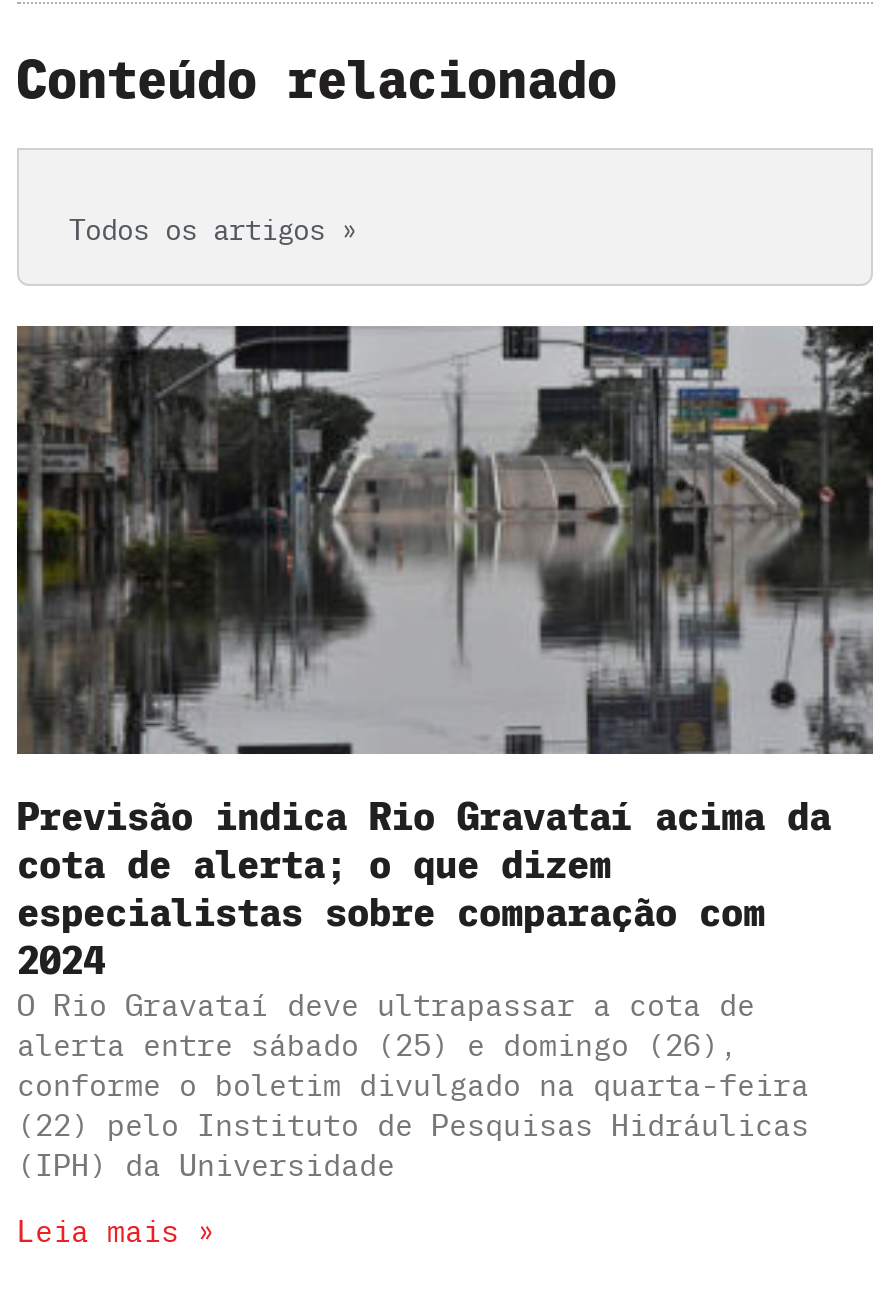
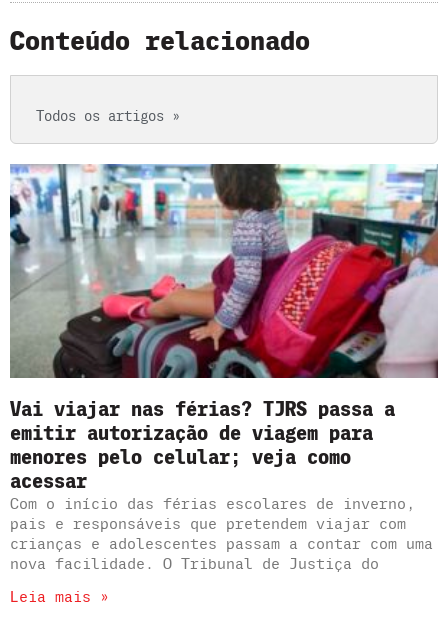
- [image]
- Previsão indica Rio Gravataí acima da
- cota de alerta; o que dizem
- especialistas sobre comparação com
- 2024
- O Rio Gravataí deve ultrapassar a cota de
- alerta entre sábado (25) e domingo (26),
- conforme o boletim divulgado na quarta-feira
- (22) pelo Instituto de Pesquisas Hidráulicas
- (IPH) da Universidade
+ [image]
+ Vai viajar nas férias? TJRS passa a
+ emitir autorização de viagem para
+ menores pelo celular; veja como
+ acessar
+ Com o início das férias escolares de inverno,
+ pais e responsáveis que pretendem viajar com
+ crianças e adolescentes passam a contar com uma
+ nova facilidade. O Tribunal de Justiça do
